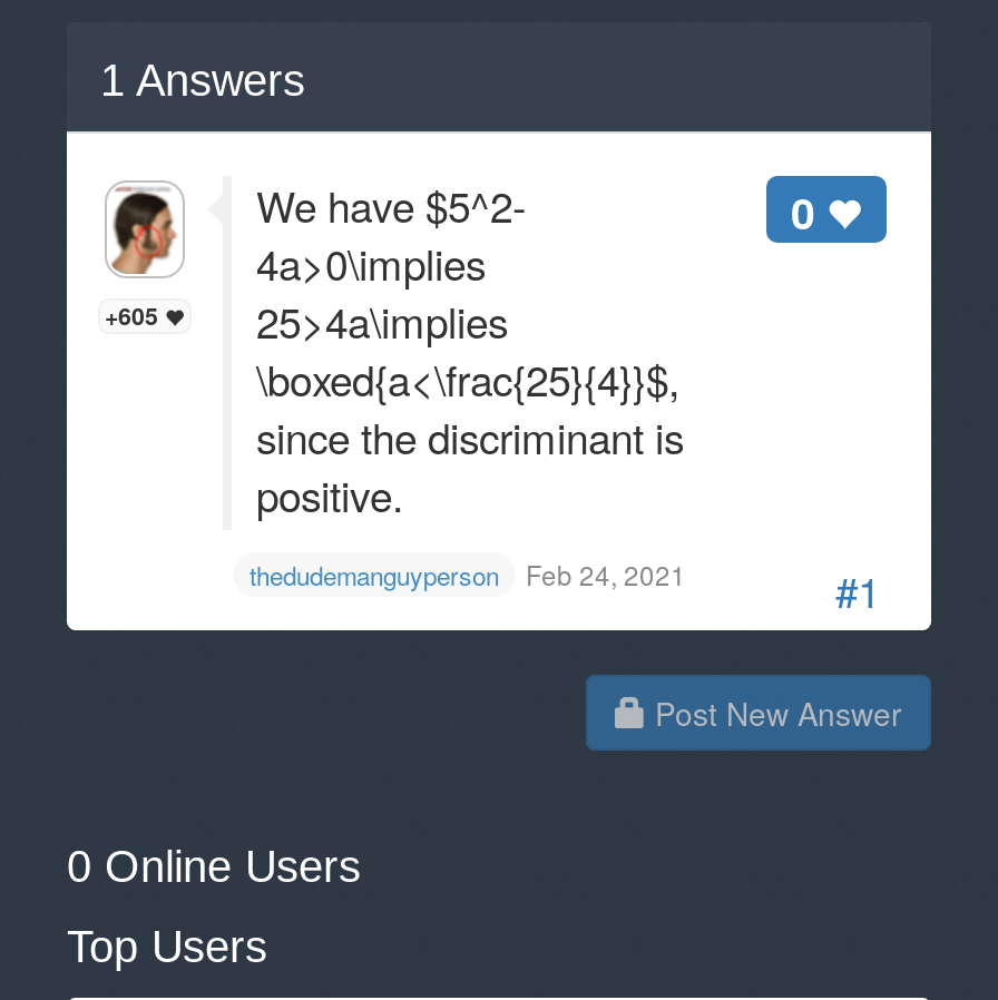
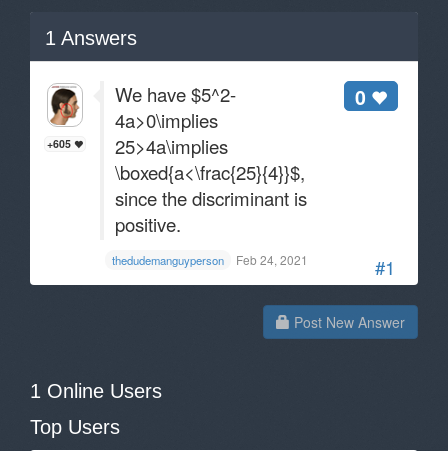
- 0 Online Users
+ 1 Online Users
